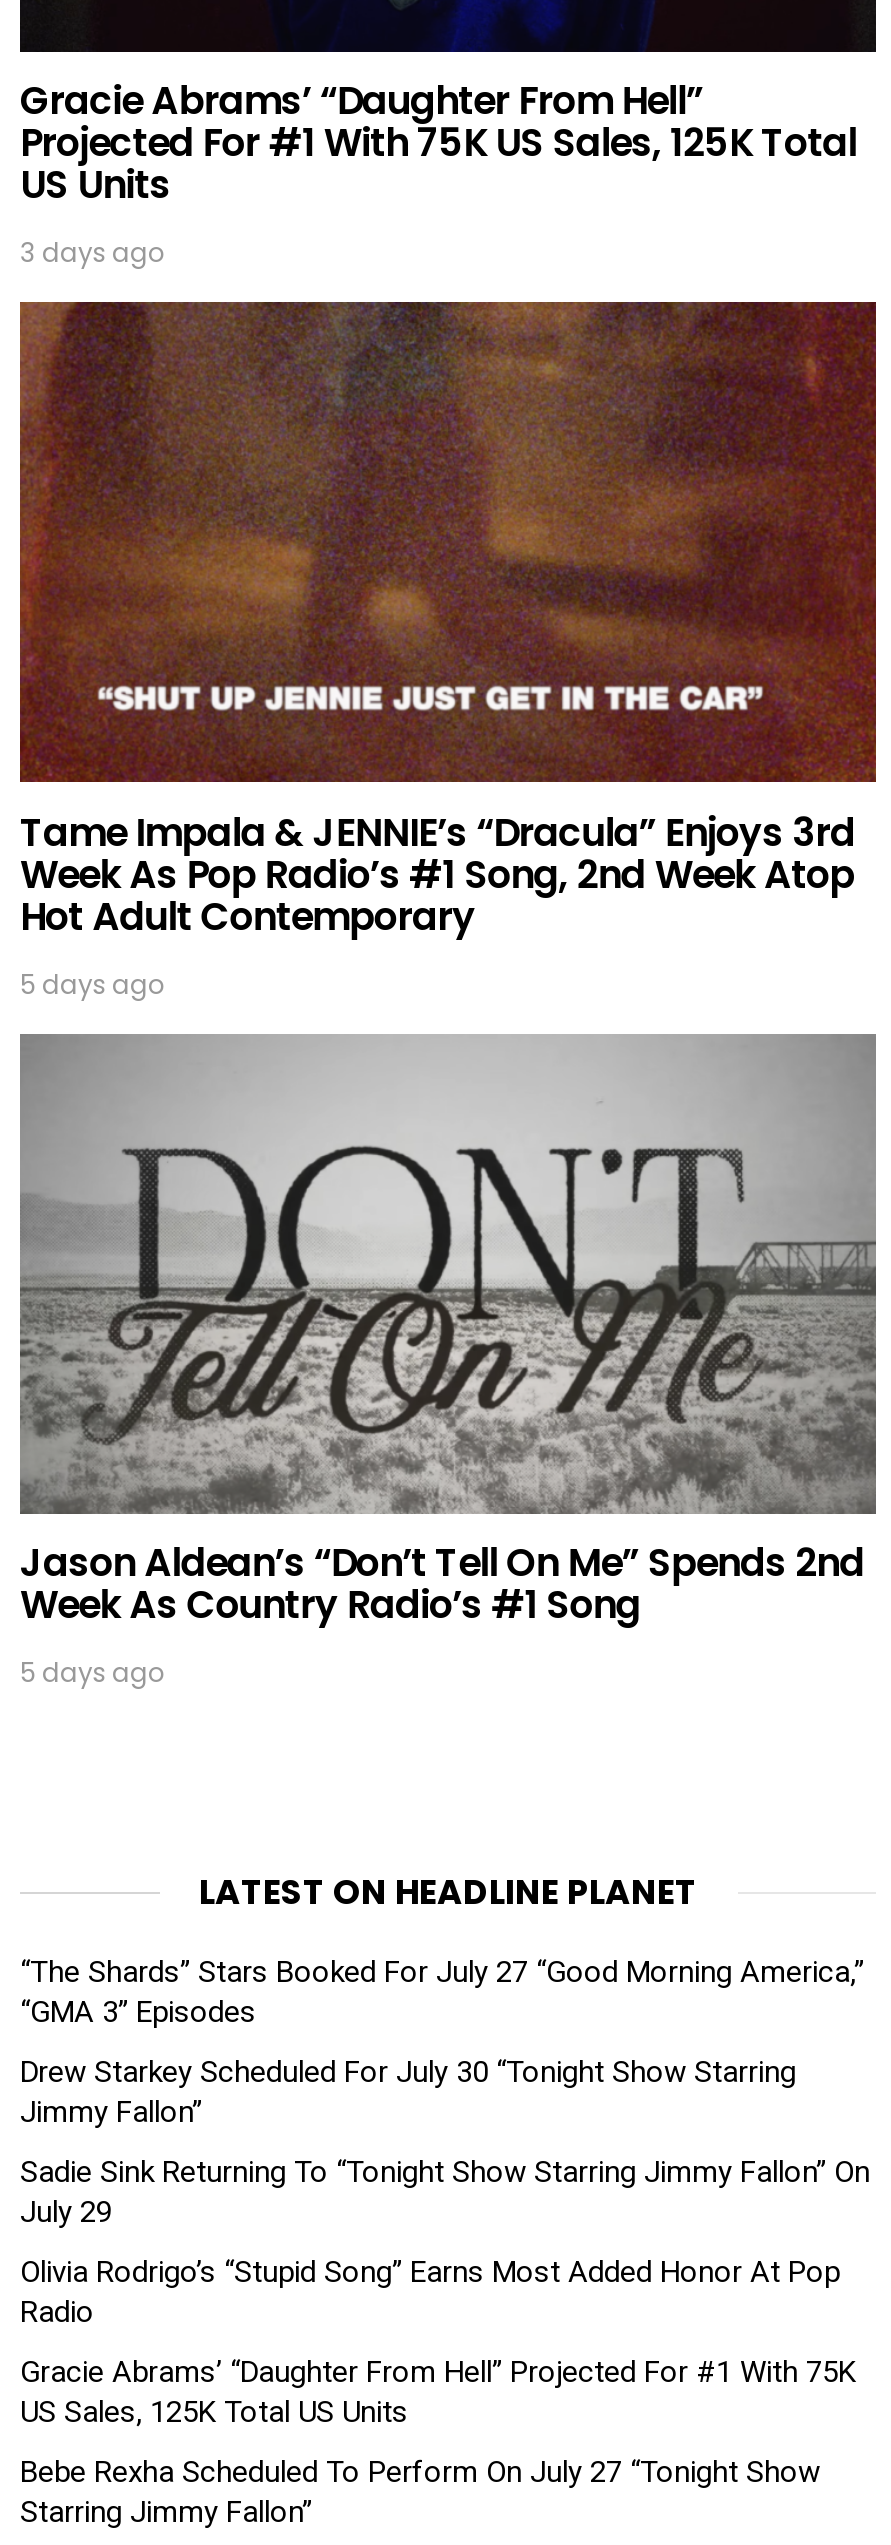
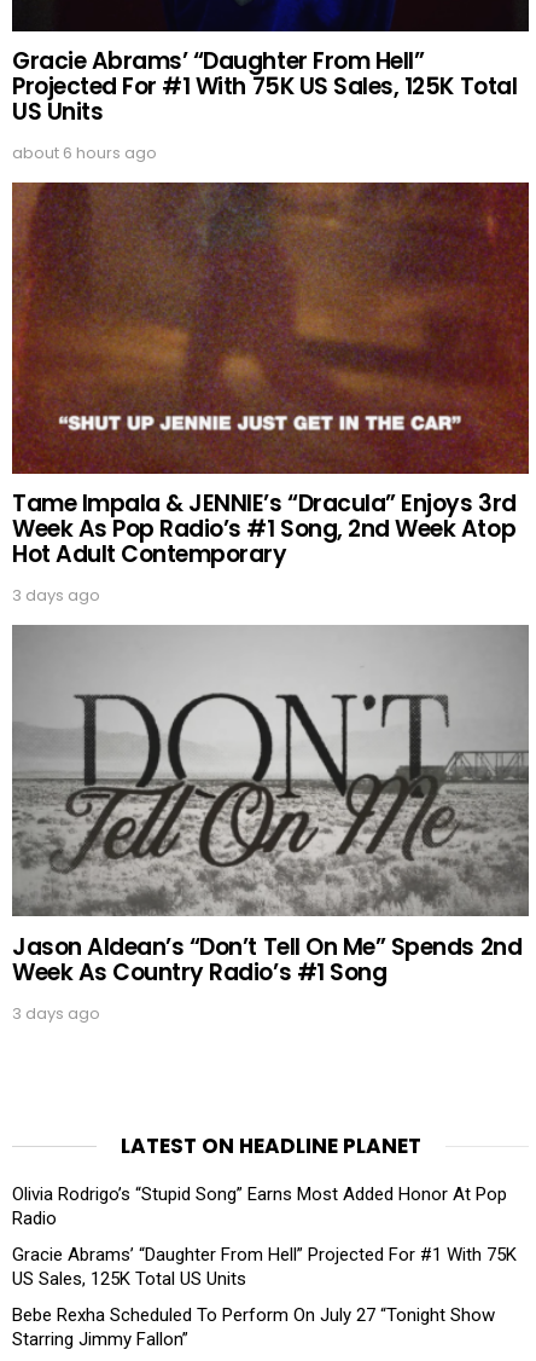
- 3 days ago
+ about 6 hours ago

- 5 days ago
+ 3 days ago

- 5 days ago
+ 3 days ago

- “The Shards” Stars Booked For July 27 “Good Morning America,”
- “GMA 3” Episodes
- Drew Starkey Scheduled For July 30 “Tonight Show Starring
- Jimmy Fallon”
- Sadie Sink Returning To “Tonight Show Starring Jimmy Fallon” On
- July 29
